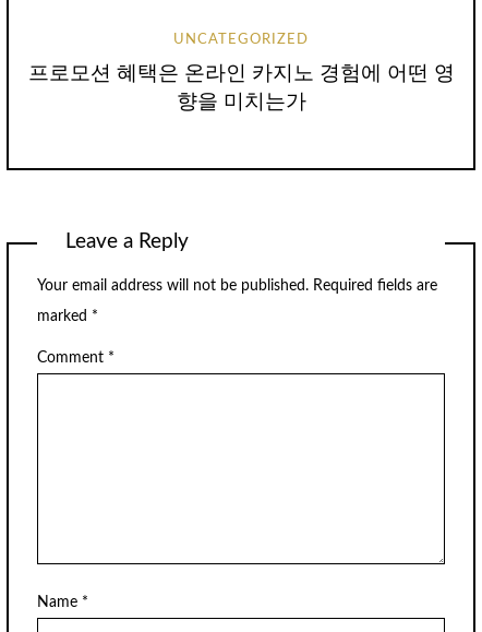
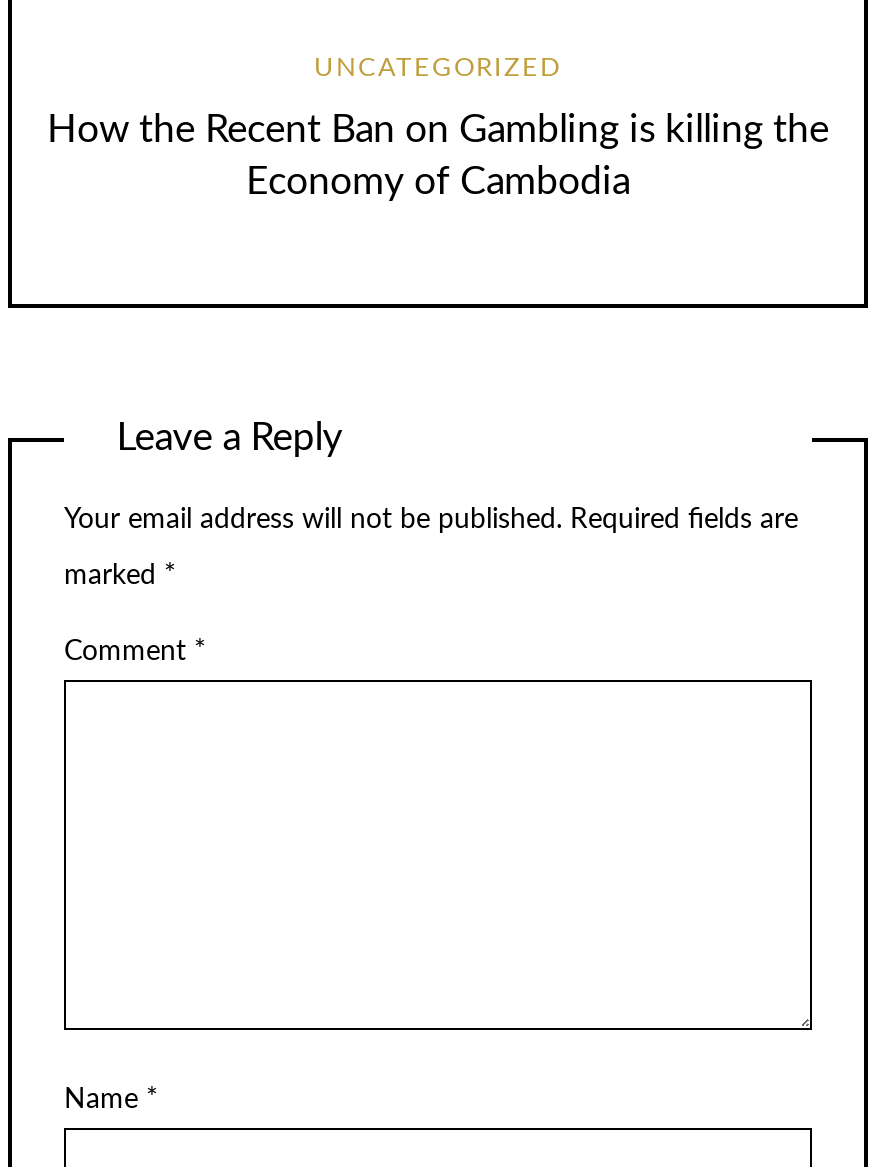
- 프로모션 혜택은 온라인 카지노 경험에 어떤 영
- 향을 미치는가
+ How the Recent Ban on Gambling is killing the
+ Economy of Cambodia
